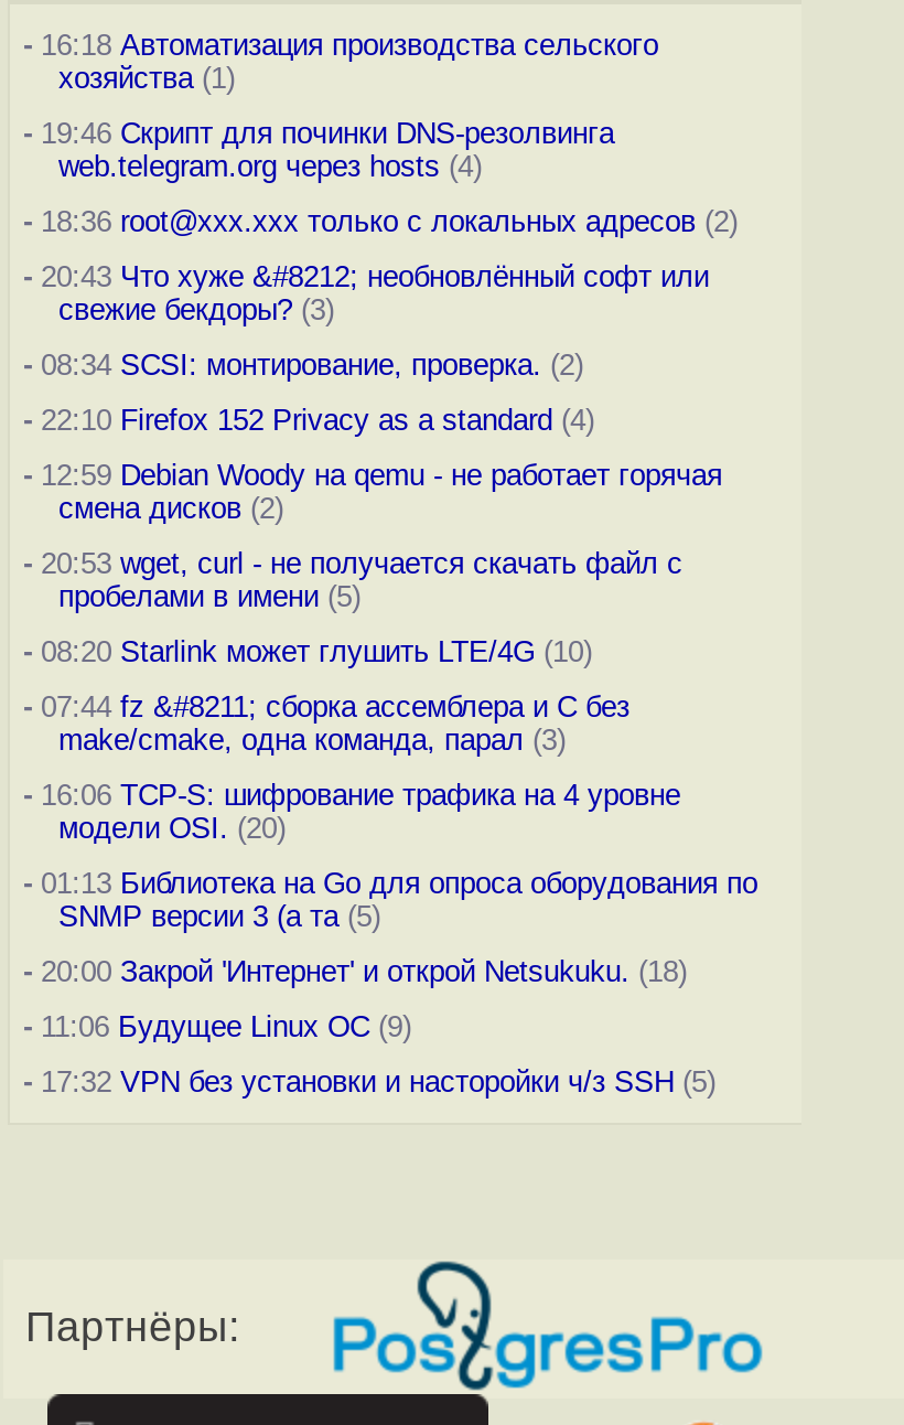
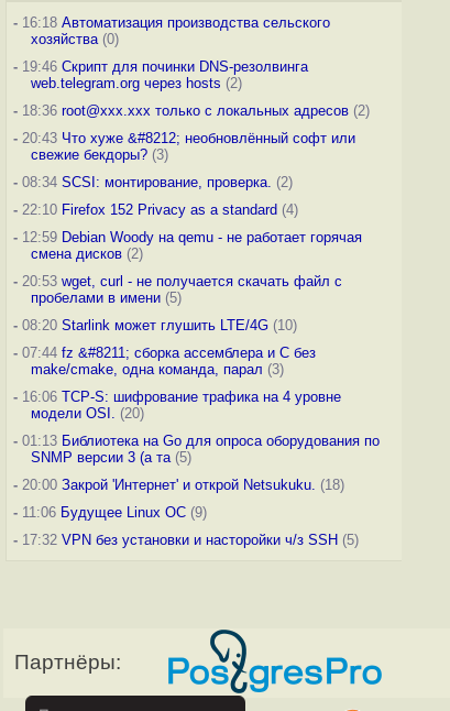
- хозяйства (1)
+ хозяйства (0)

- web.telegram.org через hosts (4)
+ web.telegram.org через hosts (2)
